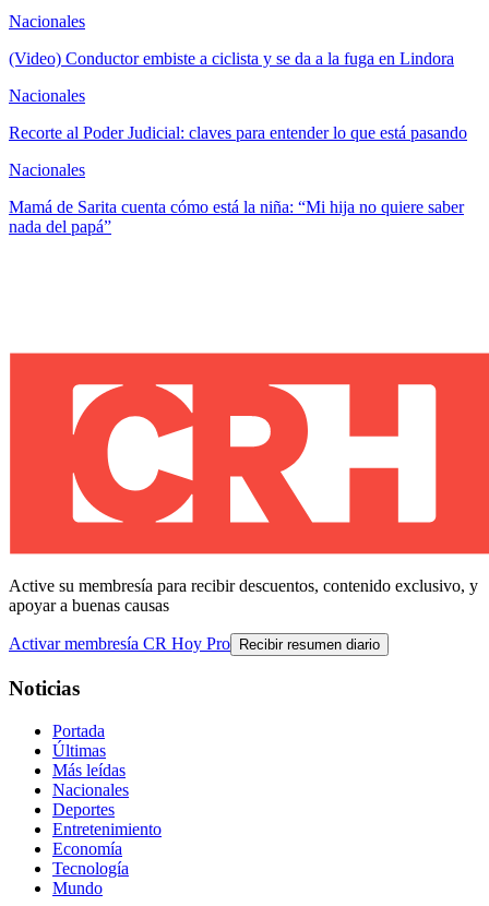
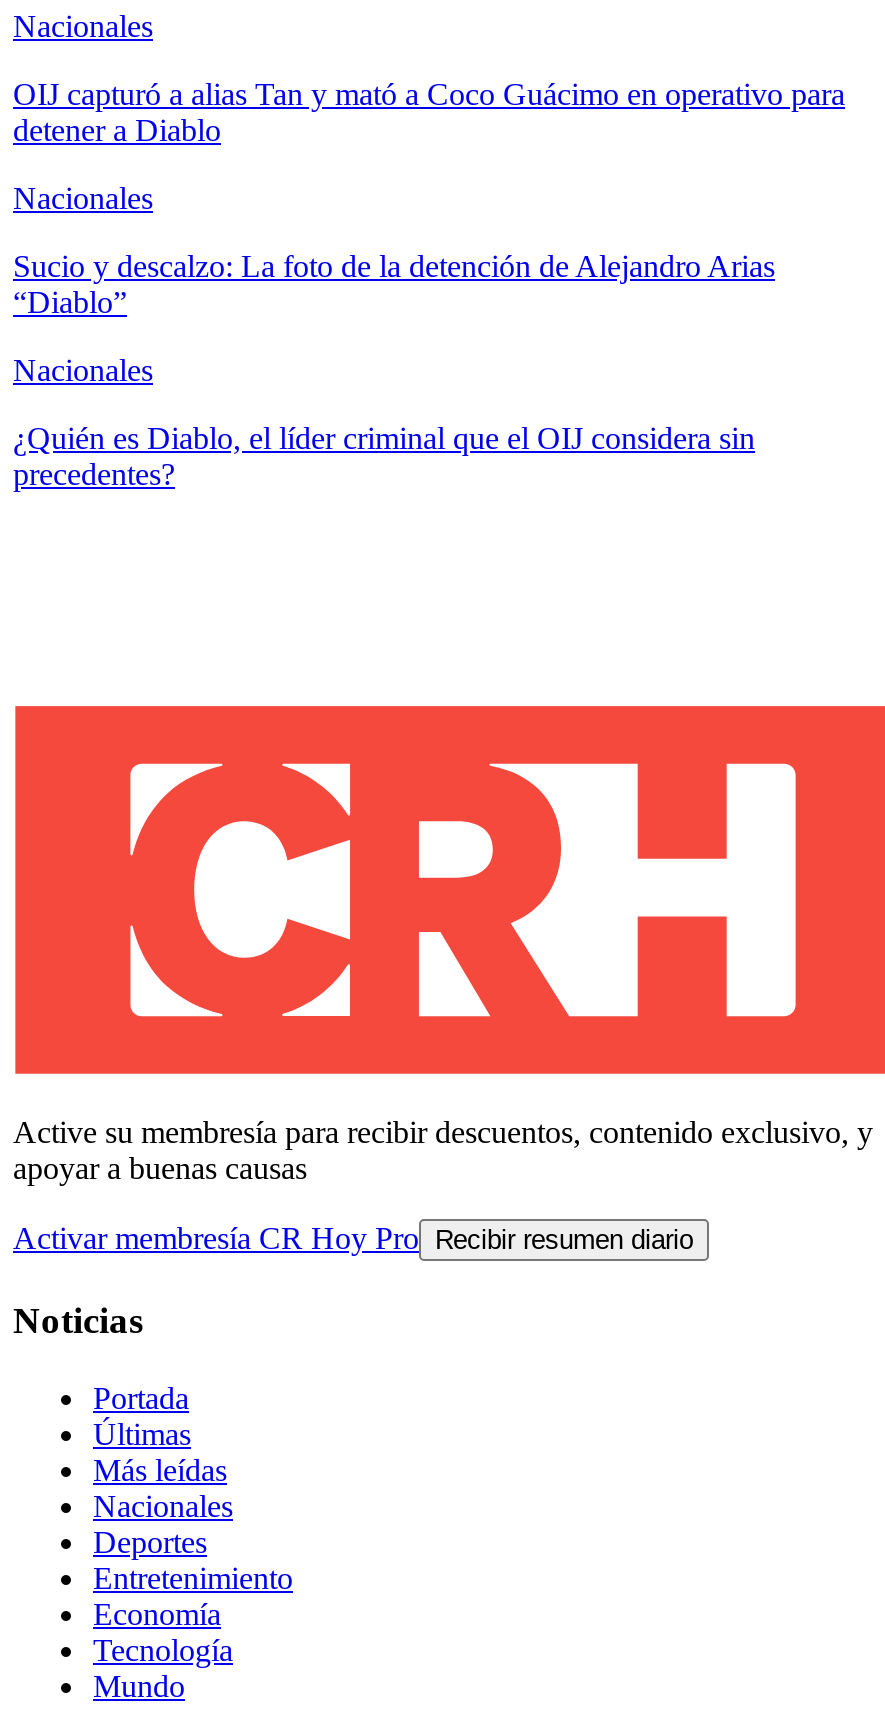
- (Video) Conductor embiste a ciclista y se da a la fuga en Lindora
+ OIJ capturó a alias Tan y mató a Coco Guácimo en operativo para
+ detener a Diablo

- Recorte al Poder Judicial: claves para entender lo que está pasando
+ Sucio y descalzo: La foto de la detención de Alejandro Arias
+ “Diablo”

- Mamá de Sarita cuenta cómo está la niña: “Mi hija no quiere saber
- nada del papá”
+ ¿Quién es Diablo, el líder criminal que el OIJ considera sin
+ precedentes?
